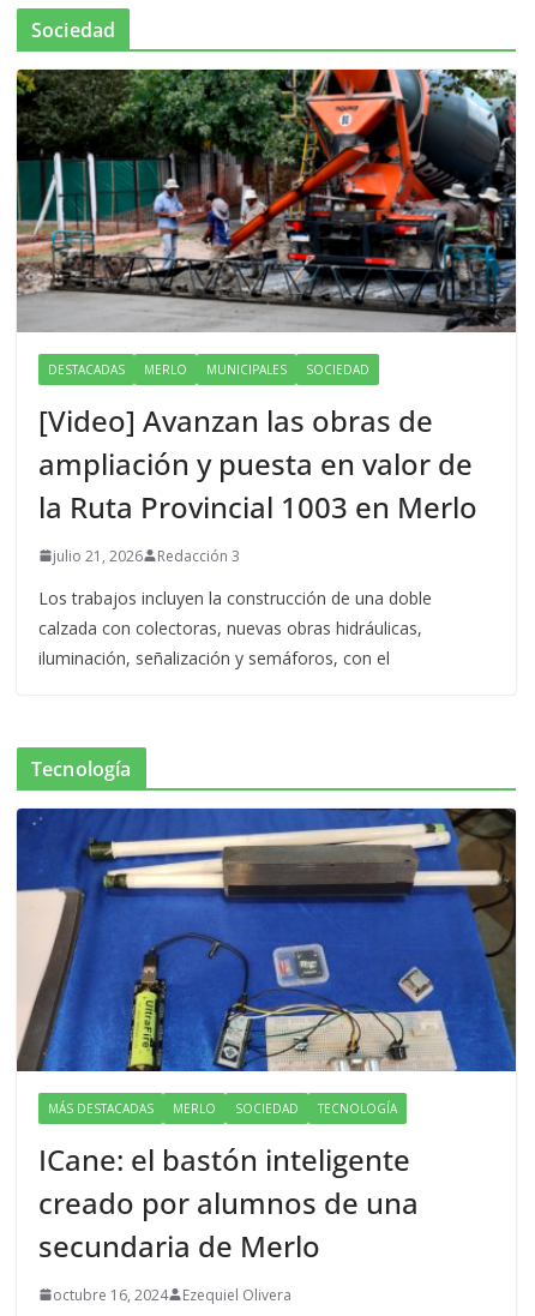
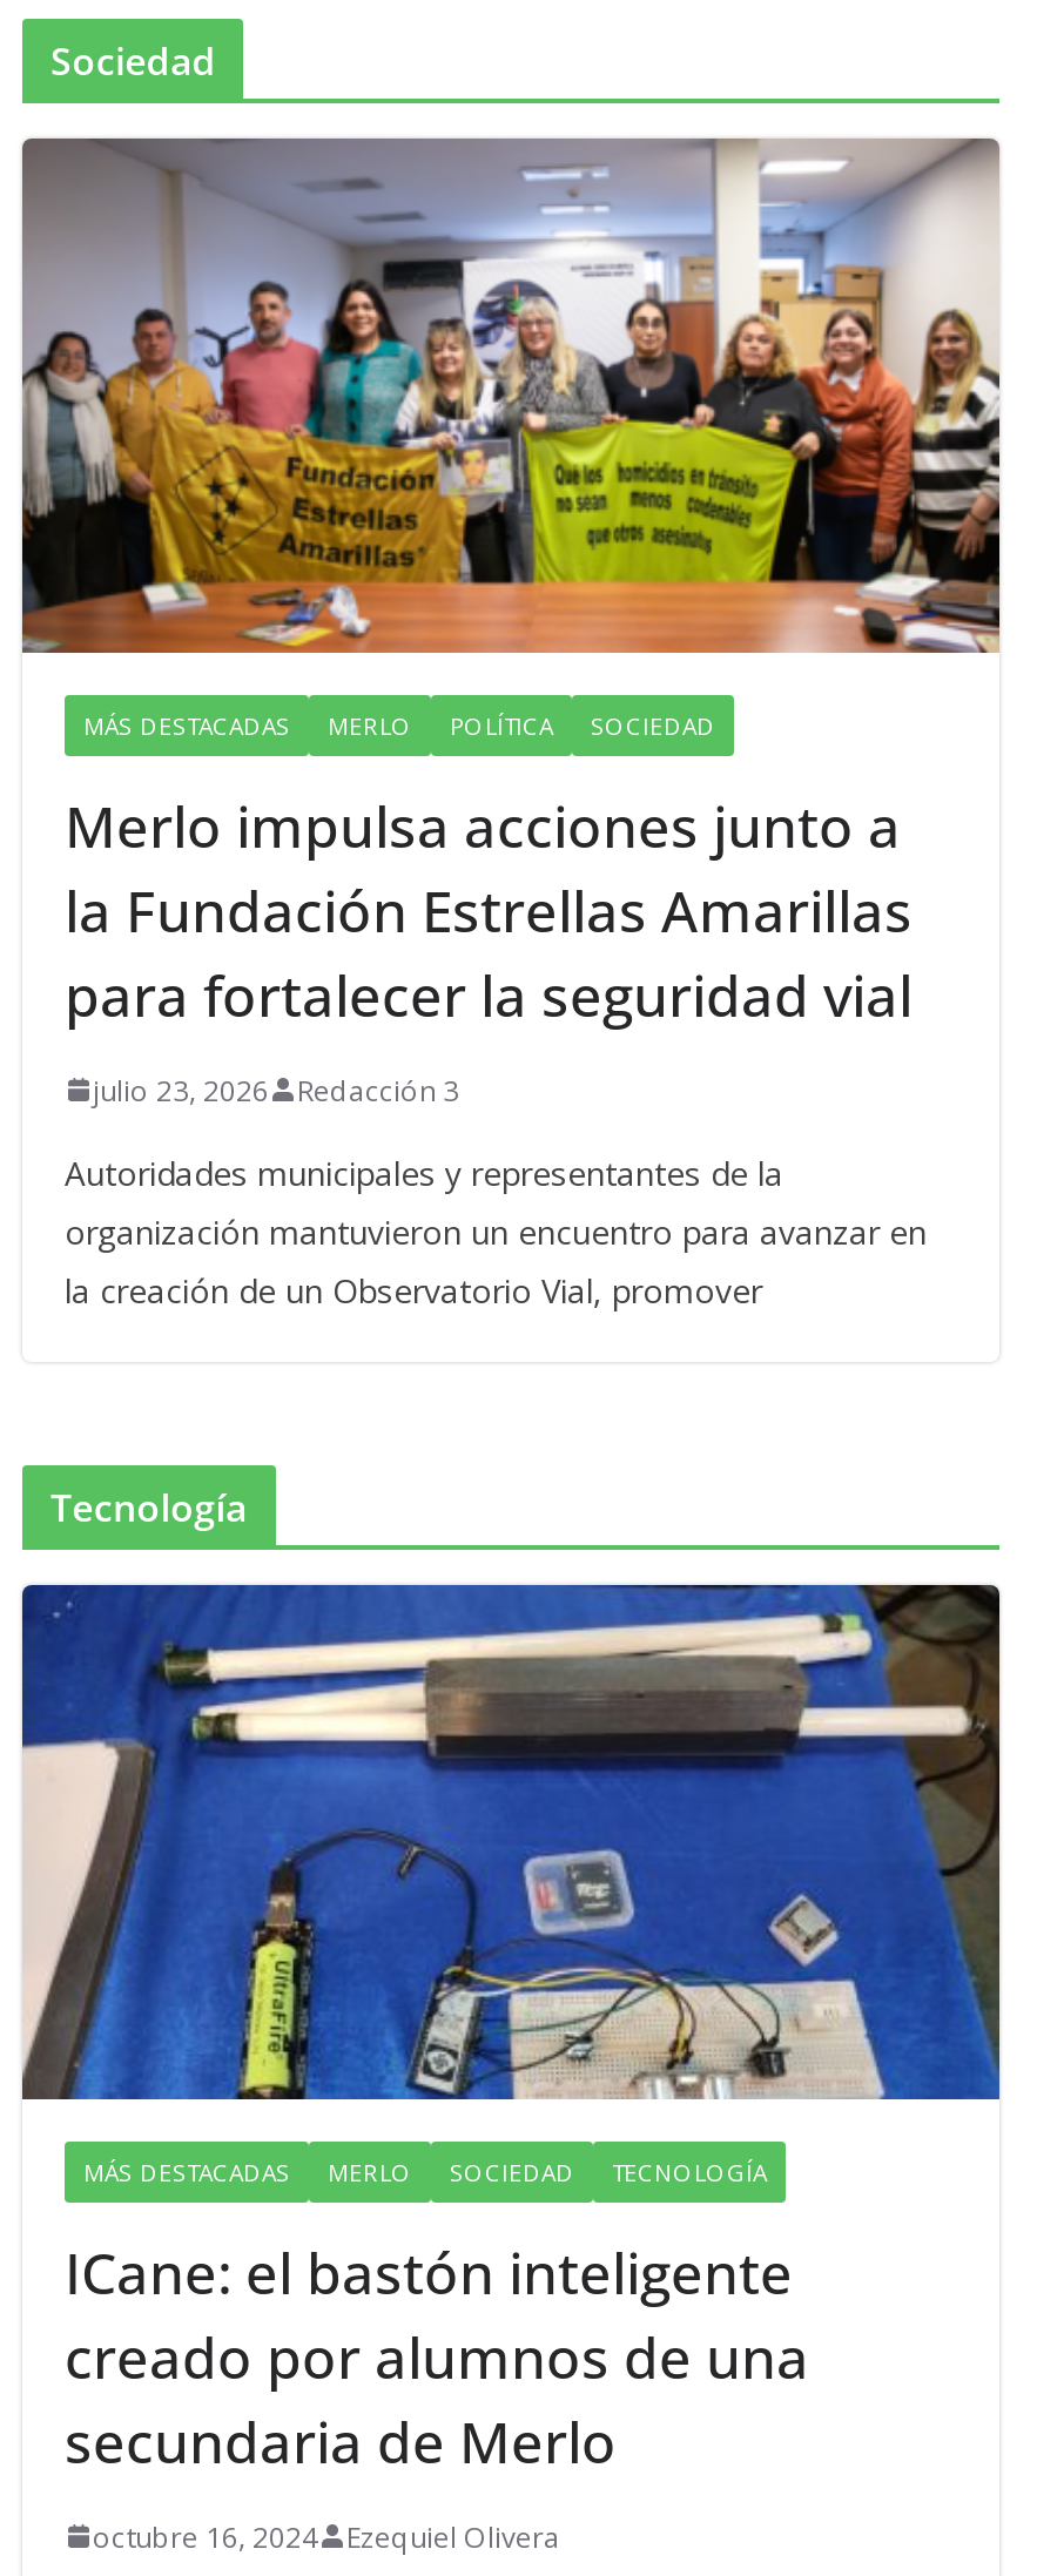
- [image]
- DESTACADAS
+ [image]
+ MÁS DESTACADAS

- MUNICIPALES
+ POLÍTICA

- [Video] Avanzan las obras de
- ampliación y puesta en valor de
- la Ruta Provincial 1003 en Merlo
+ Merlo impulsa acciones junto a
+ la Fundación Estrellas Amarillas
+ para fortalecer la seguridad vial

- julio 21, 2026 Redacción 3
+ julio 23, 2026 Redacción 3

- Los trabajos incluyen la construcción de una doble
- calzada con colectoras, nuevas obras hidráulicas,
- iluminación, señalización y semáforos, con el
+ Autoridades municipales y representantes de la
+ organización mantuvieron un encuentro para avanzar en
+ la creación de un Observatorio Vial, promover
